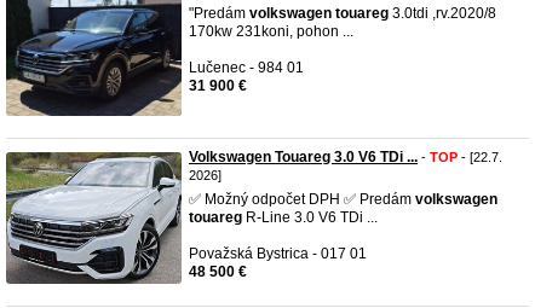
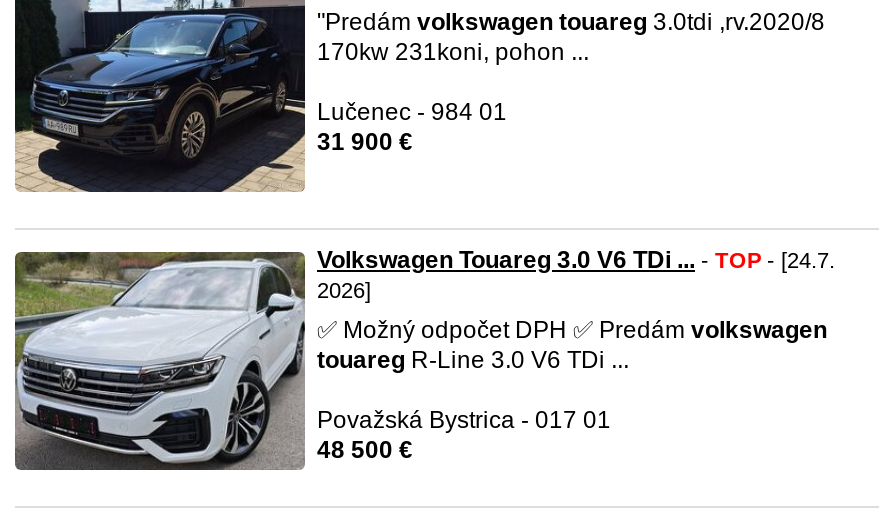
- Volkswagen Touareg 3.0 V6 TDi ... - TOP - [22.7.
+ Volkswagen Touareg 3.0 V6 TDi ... - TOP - [24.7.
